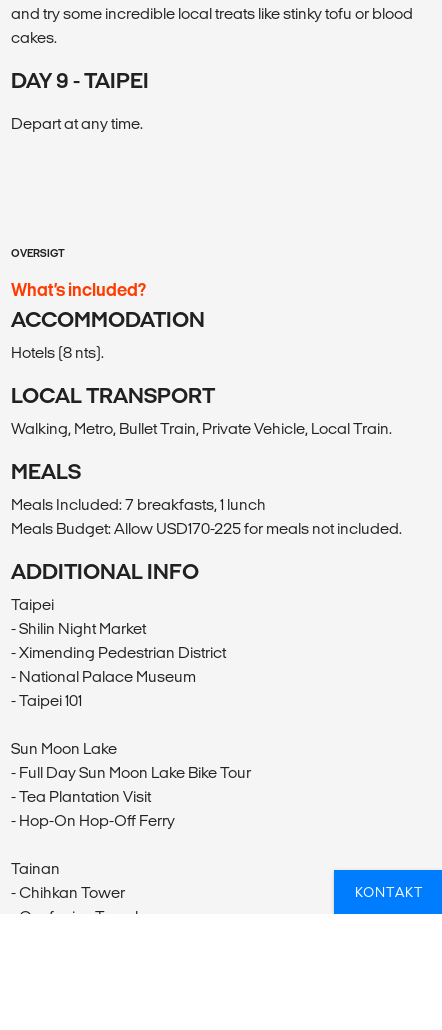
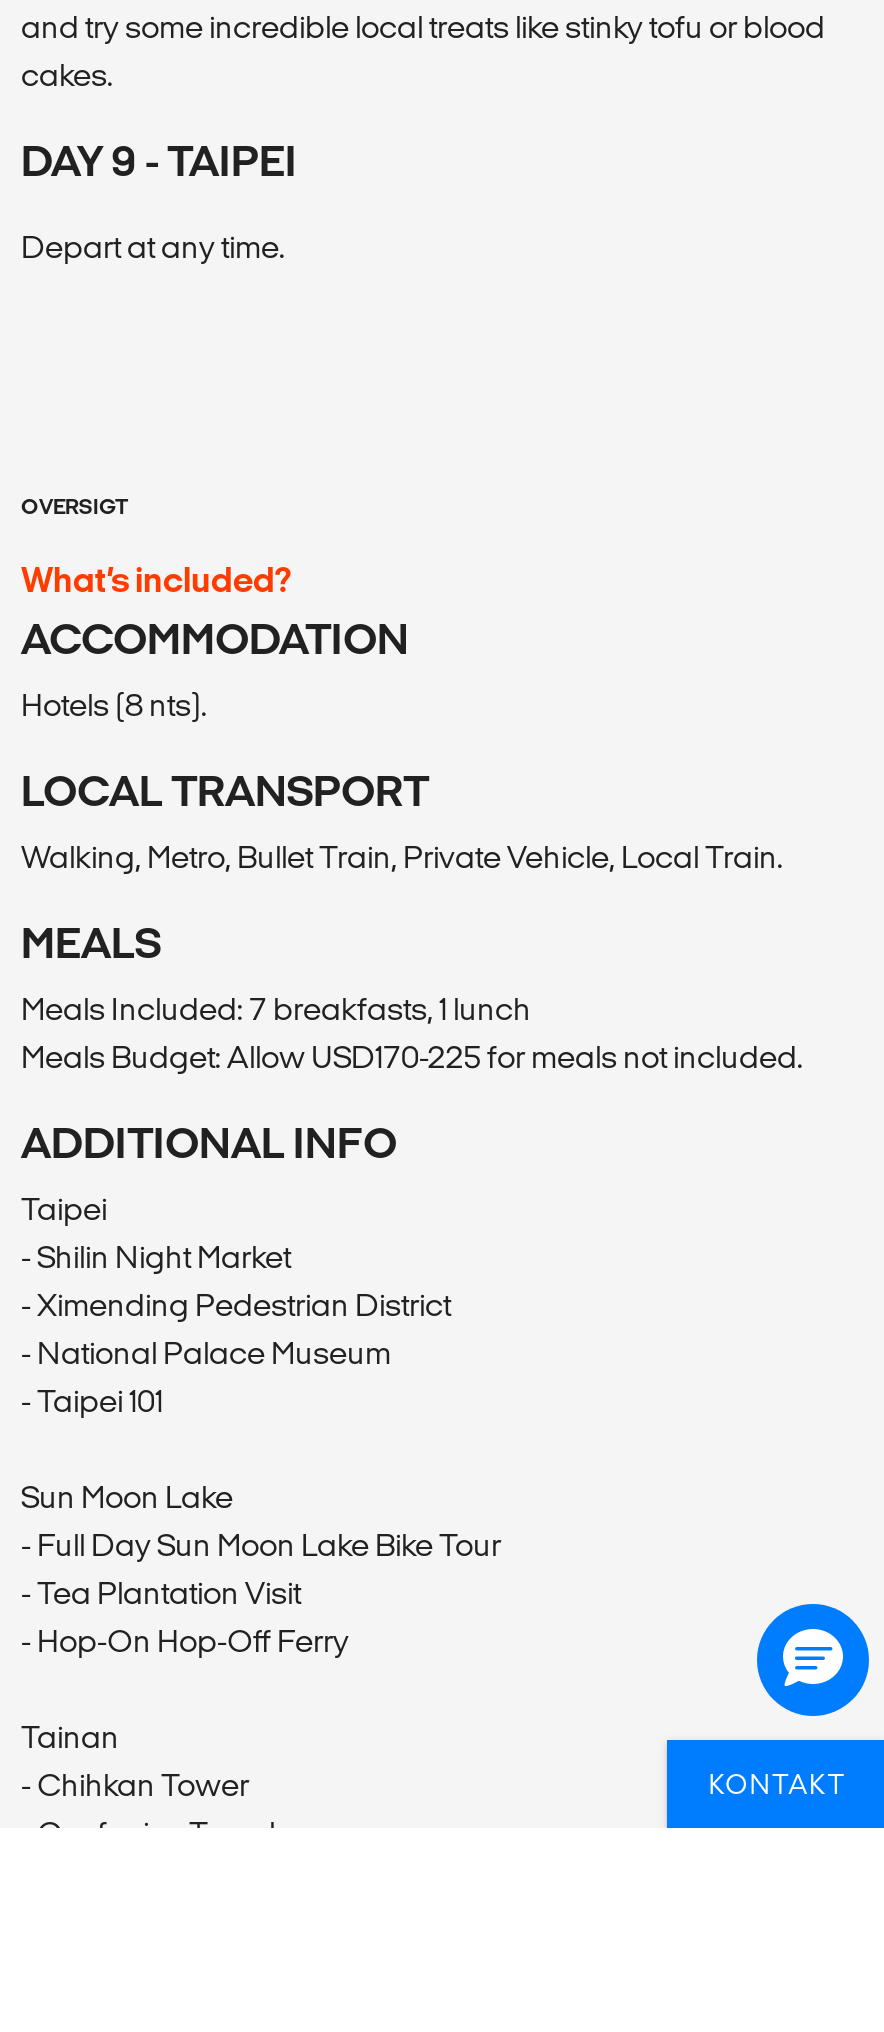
+ [image]
